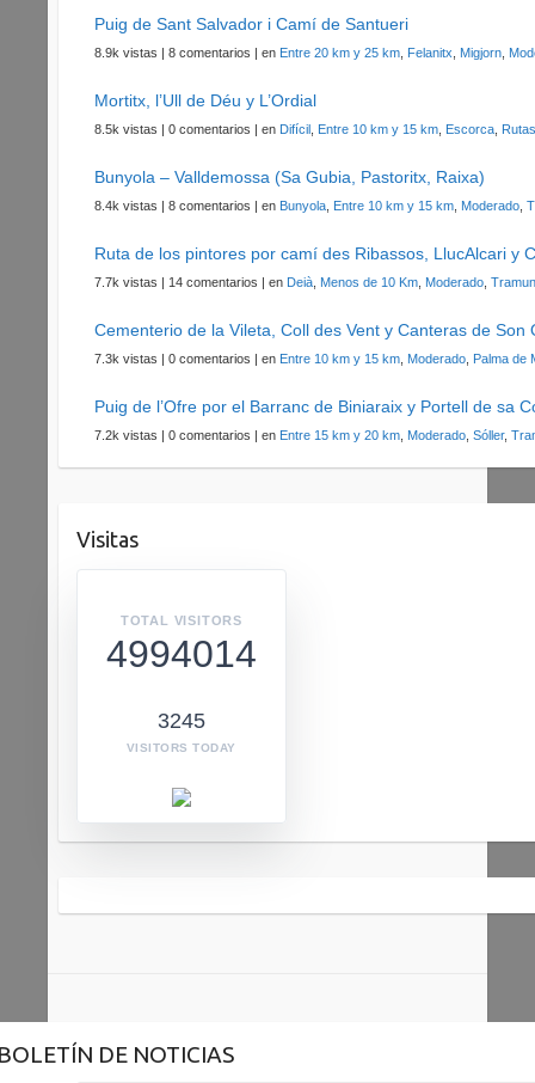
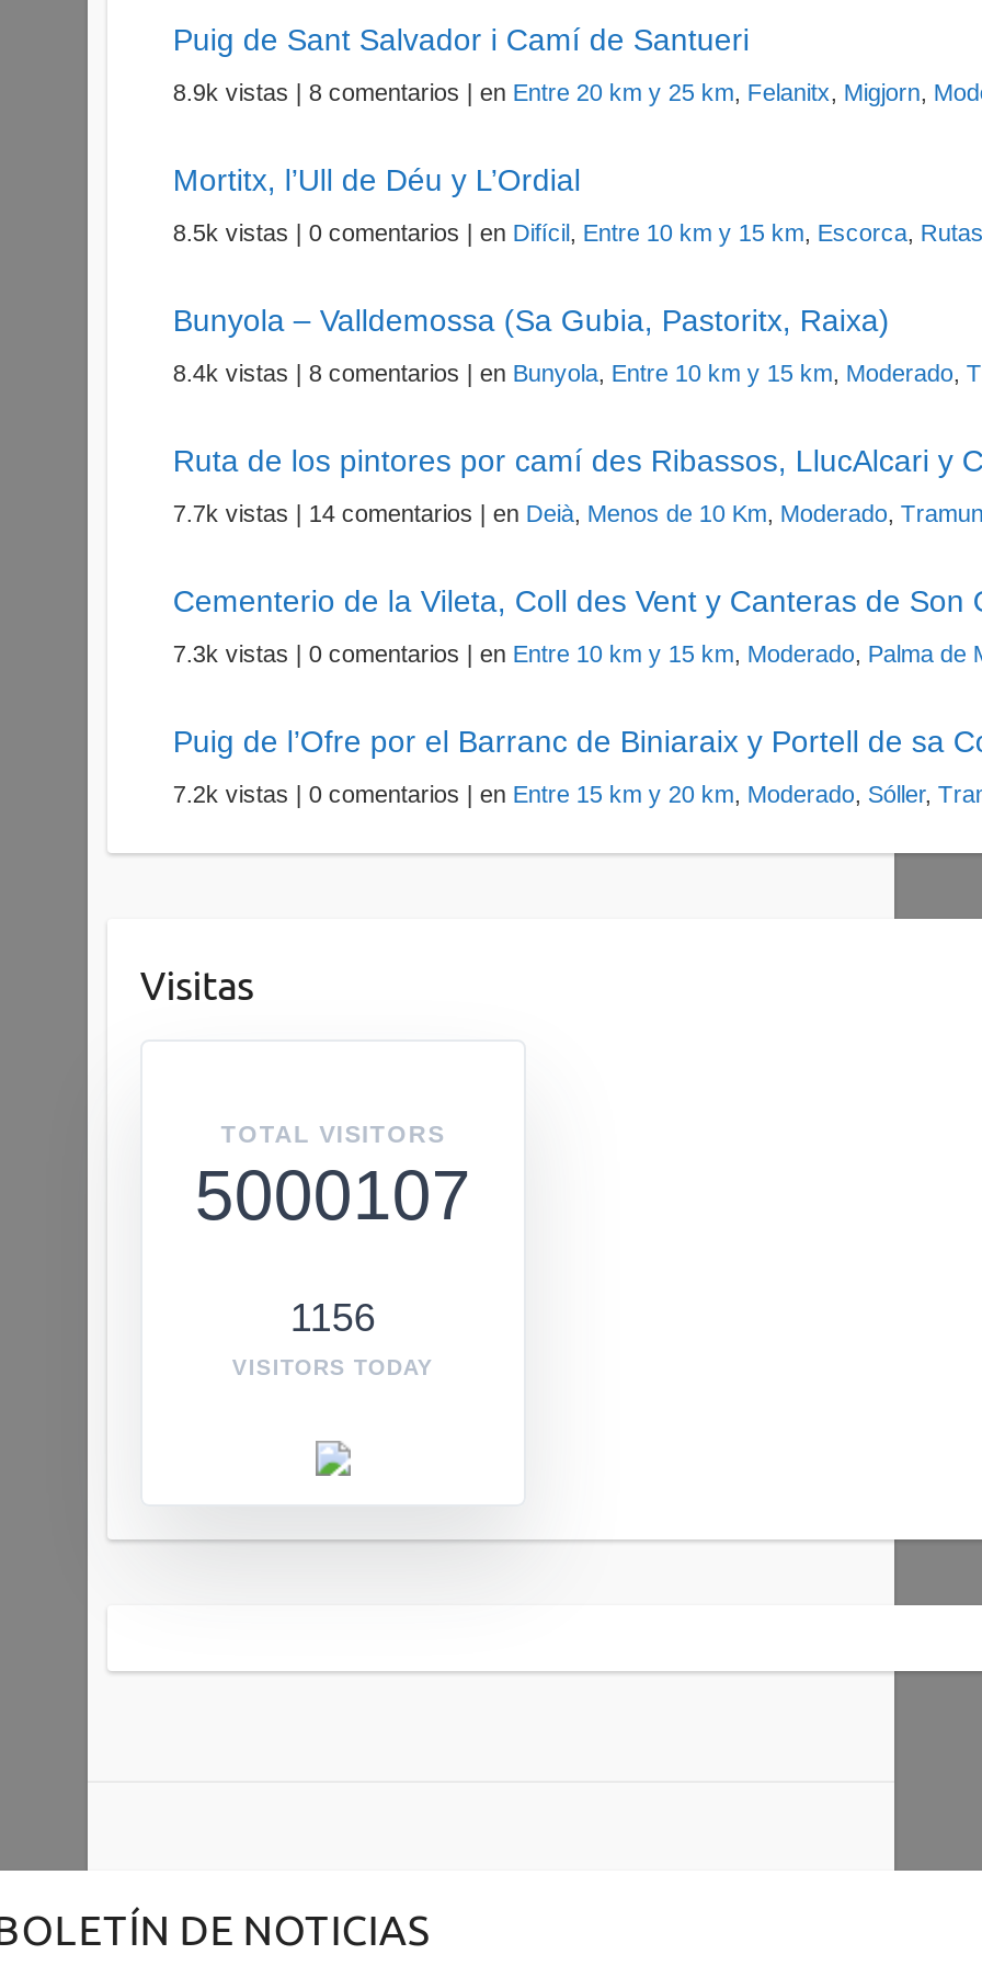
- 4994014
+ 5000107

- 3245
+ 1156
